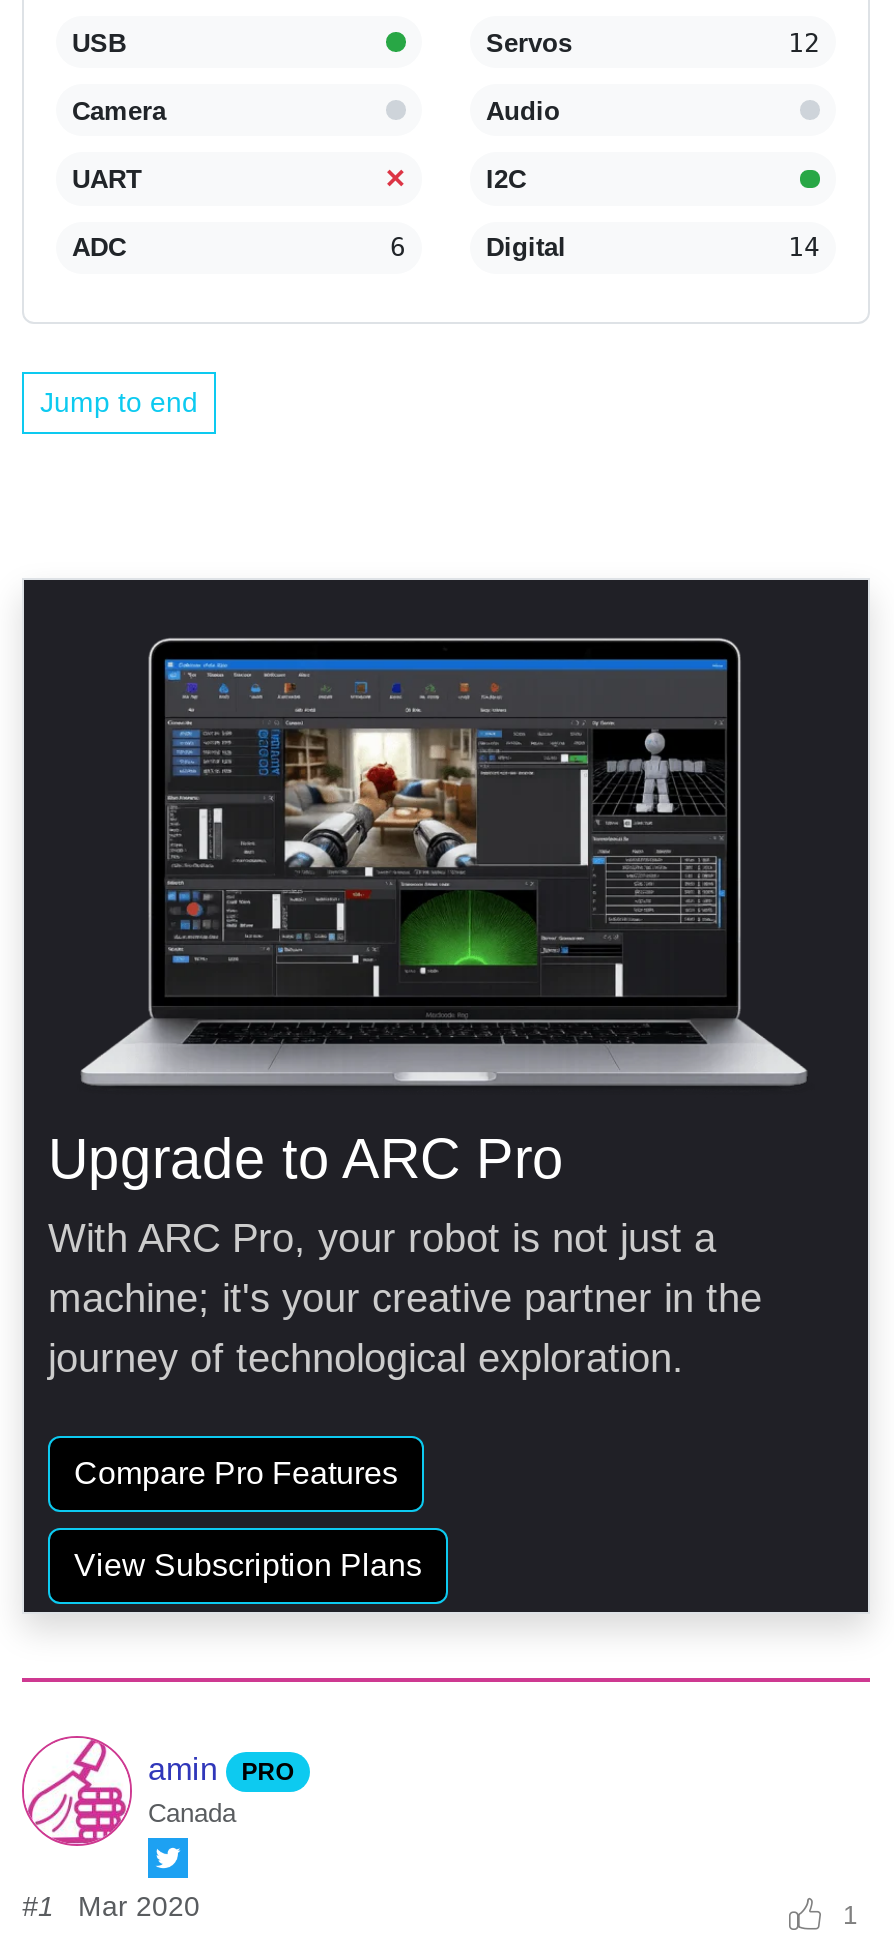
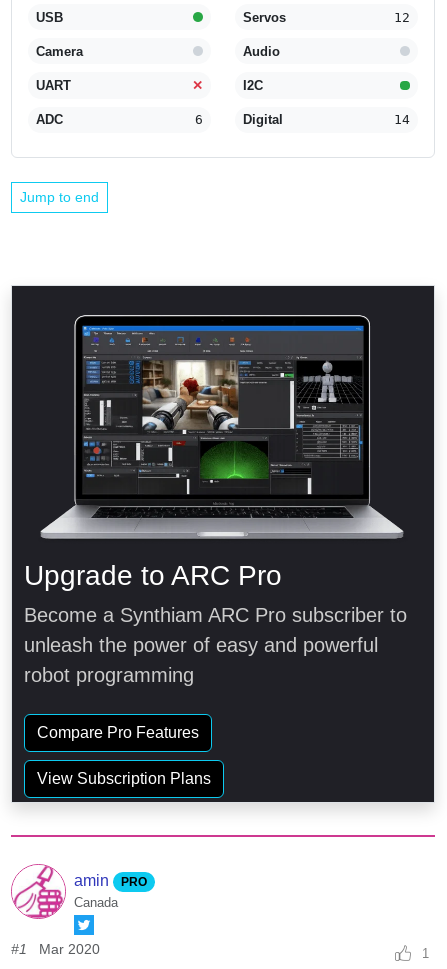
- With ARC Pro, your robot is not just a
- machine; it's your creative partner in the
- journey of technological exploration.
+ Become a Synthiam ARC Pro subscriber to
+ unleash the power of easy and powerful
+ robot programming
